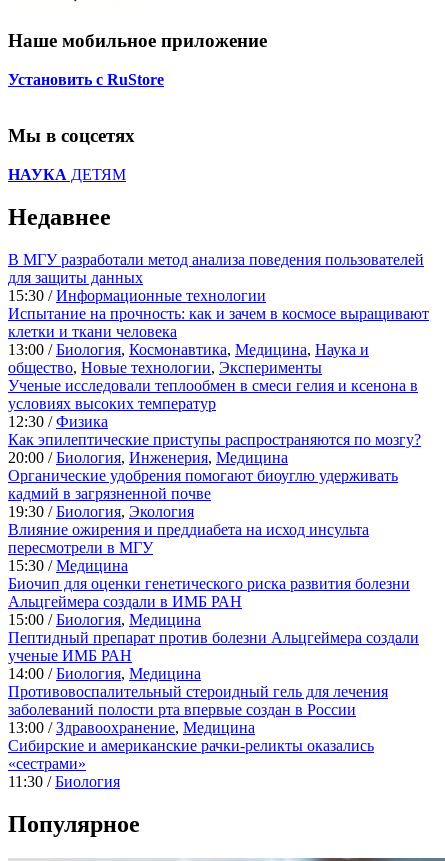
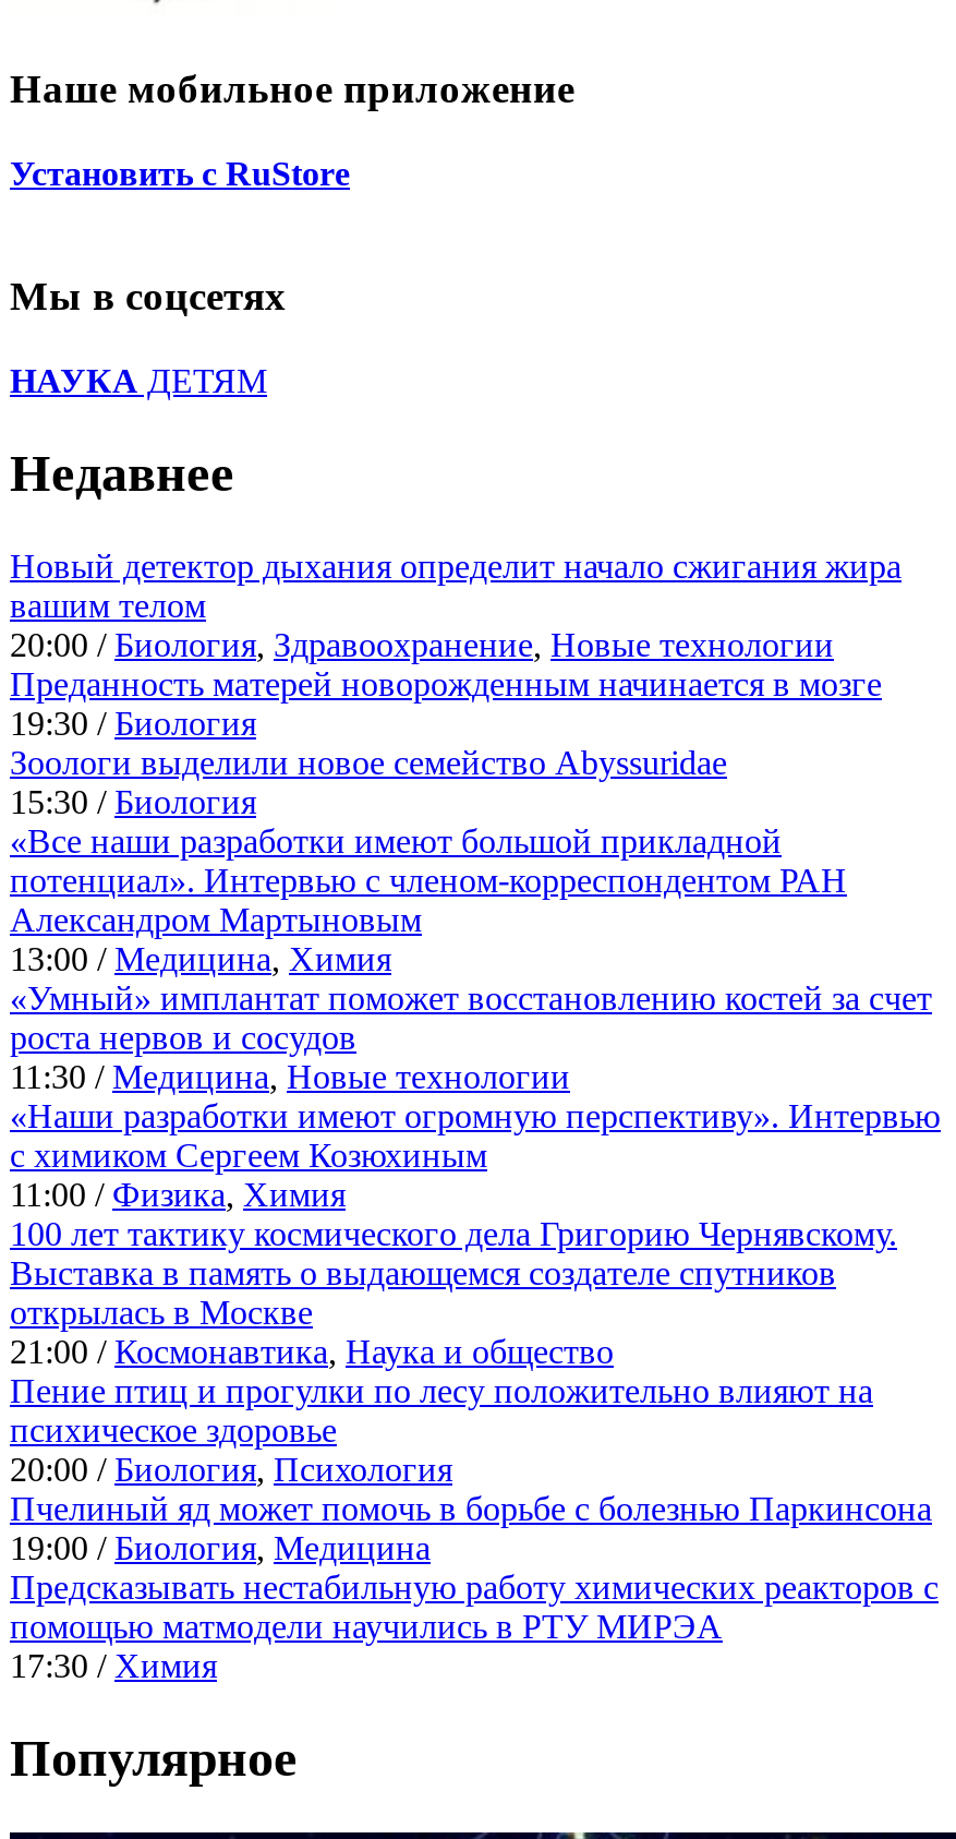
- В МГУ разработали метод анализа поведения пользователей
- для защиты данных
- 15:30 / Информационные технологии
- Испытание на прочность: как и зачем в космосе выращивают
- клетки и ткани человека
- 13:00 / Биология, Космонавтика, Медицина, Наука и
- общество, Новые технологии, Эксперименты
- Ученые исследовали теплообмен в смеси гелия и ксенона в
- условиях высоких температур
- 12:30 / Физика
- Как эпилептические приступы распространяются по мозгу?
- 20:00 / Биология, Инженерия, Медицина
- Органические удобрения помогают биоуглю удерживать
- кадмий в загрязненной почве
- 19:30 / Биология, Экология
- Влияние ожирения и преддиабета на исход инсульта
- пересмотрели в МГУ
- 15:30 / Медицина
- Биочип для оценки генетического риска развития болезни
- Альцгеймера создали в ИМБ РАН
- 15:00 / Биология, Медицина
- Пептидный препарат против болезни Альцгеймера создали
- ученые ИМБ РАН
- 14:00 / Биология, Медицина
- Противовоспалительный стероидный гель для лечения
- заболеваний полости рта впервые создан в России
- 13:00 / Здравоохранение, Медицина
- Сибирские и американские рачки-реликты оказались
- «сестрами»
- 11:30 / Биология
+ Новый детектор дыхания определит начало сжигания жира
+ вашим телом
+ 20:00 / Биология, Здравоохранение, Новые технологии
+ Преданность матерей новорожденным начинается в мозге
+ 19:30 / Биология
+ Зоологи выделили новое семейство Abyssuridae
+ 15:30 / Биология
+ «Все наши разработки имеют большой прикладной
+ потенциал». Интервью с членом-корреспондентом РАН
+ Александром Мартыновым
+ 13:00 / Медицина, Химия
+ «Умный» имплантат поможет восстановлению костей за счет
+ роста нервов и сосудов
+ 11:30 / Медицина, Новые технологии
+ «Наши разработки имеют огромную перспективу». Интервью
+ с химиком Сергеем Козюхиным
+ 11:00 / Физика, Химия
+ 100 лет тактику космического дела Григорию Чернявскому.
+ Выставка в память о выдающемся создателе спутников
+ открылась в Москве
+ 21:00 / Космонавтика, Наука и общество
+ Пение птиц и прогулки по лесу положительно влияют на
+ психическое здоровье
+ 20:00 / Биология, Психология
+ Пчелиный яд может помочь в борьбе с болезнью Паркинсона
+ 19:00 / Биология, Медицина
+ Предсказывать нестабильную работу химических реакторов с
+ помощью матмодели научились в РТУ МИРЭА
+ 17:30 /Химия
